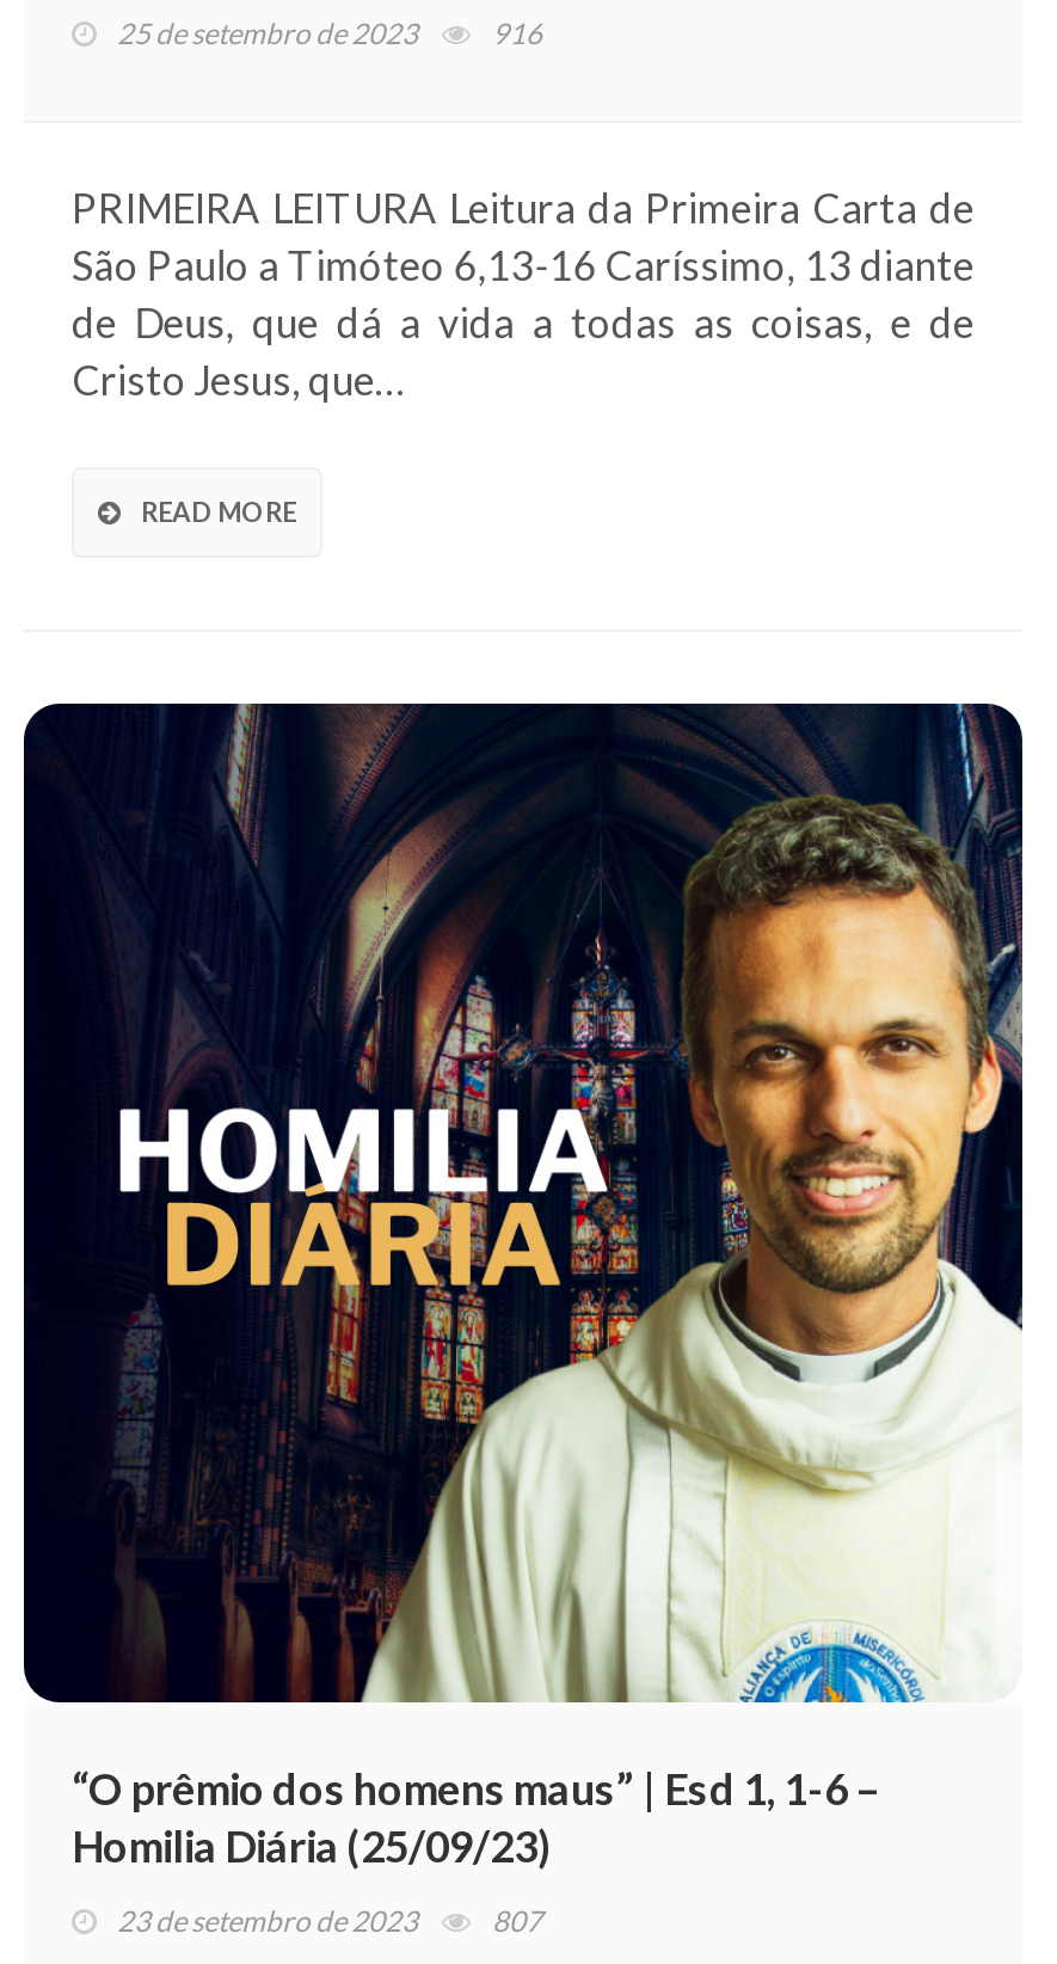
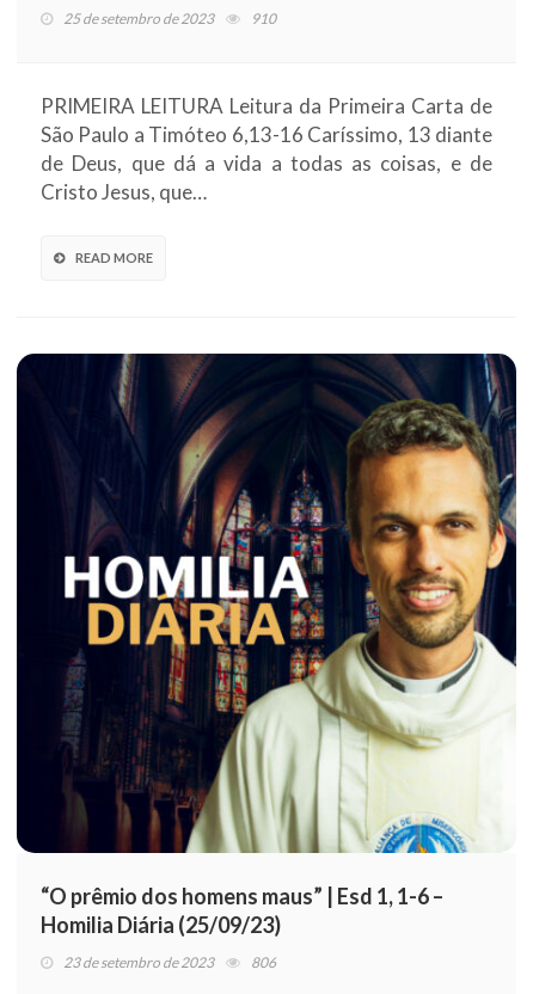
- 916
+ 910

- 807
+ 806
